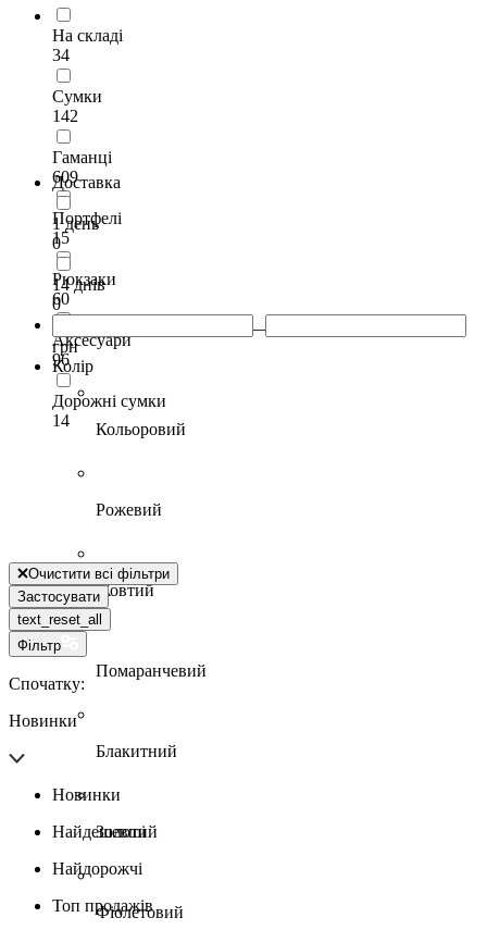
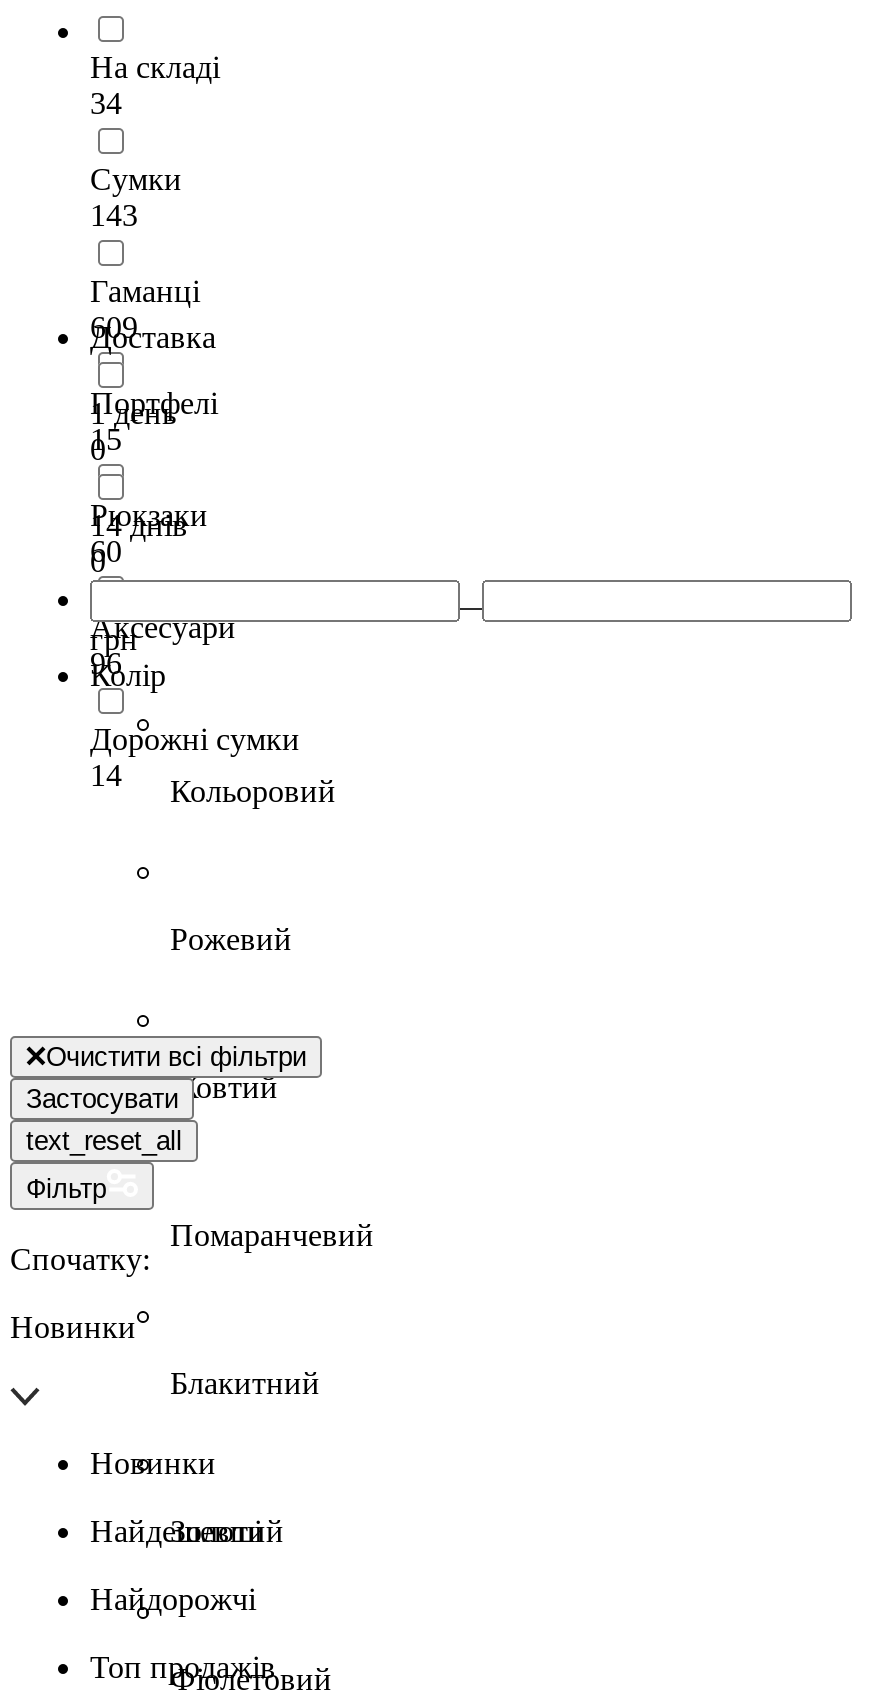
- 142
+ 143
